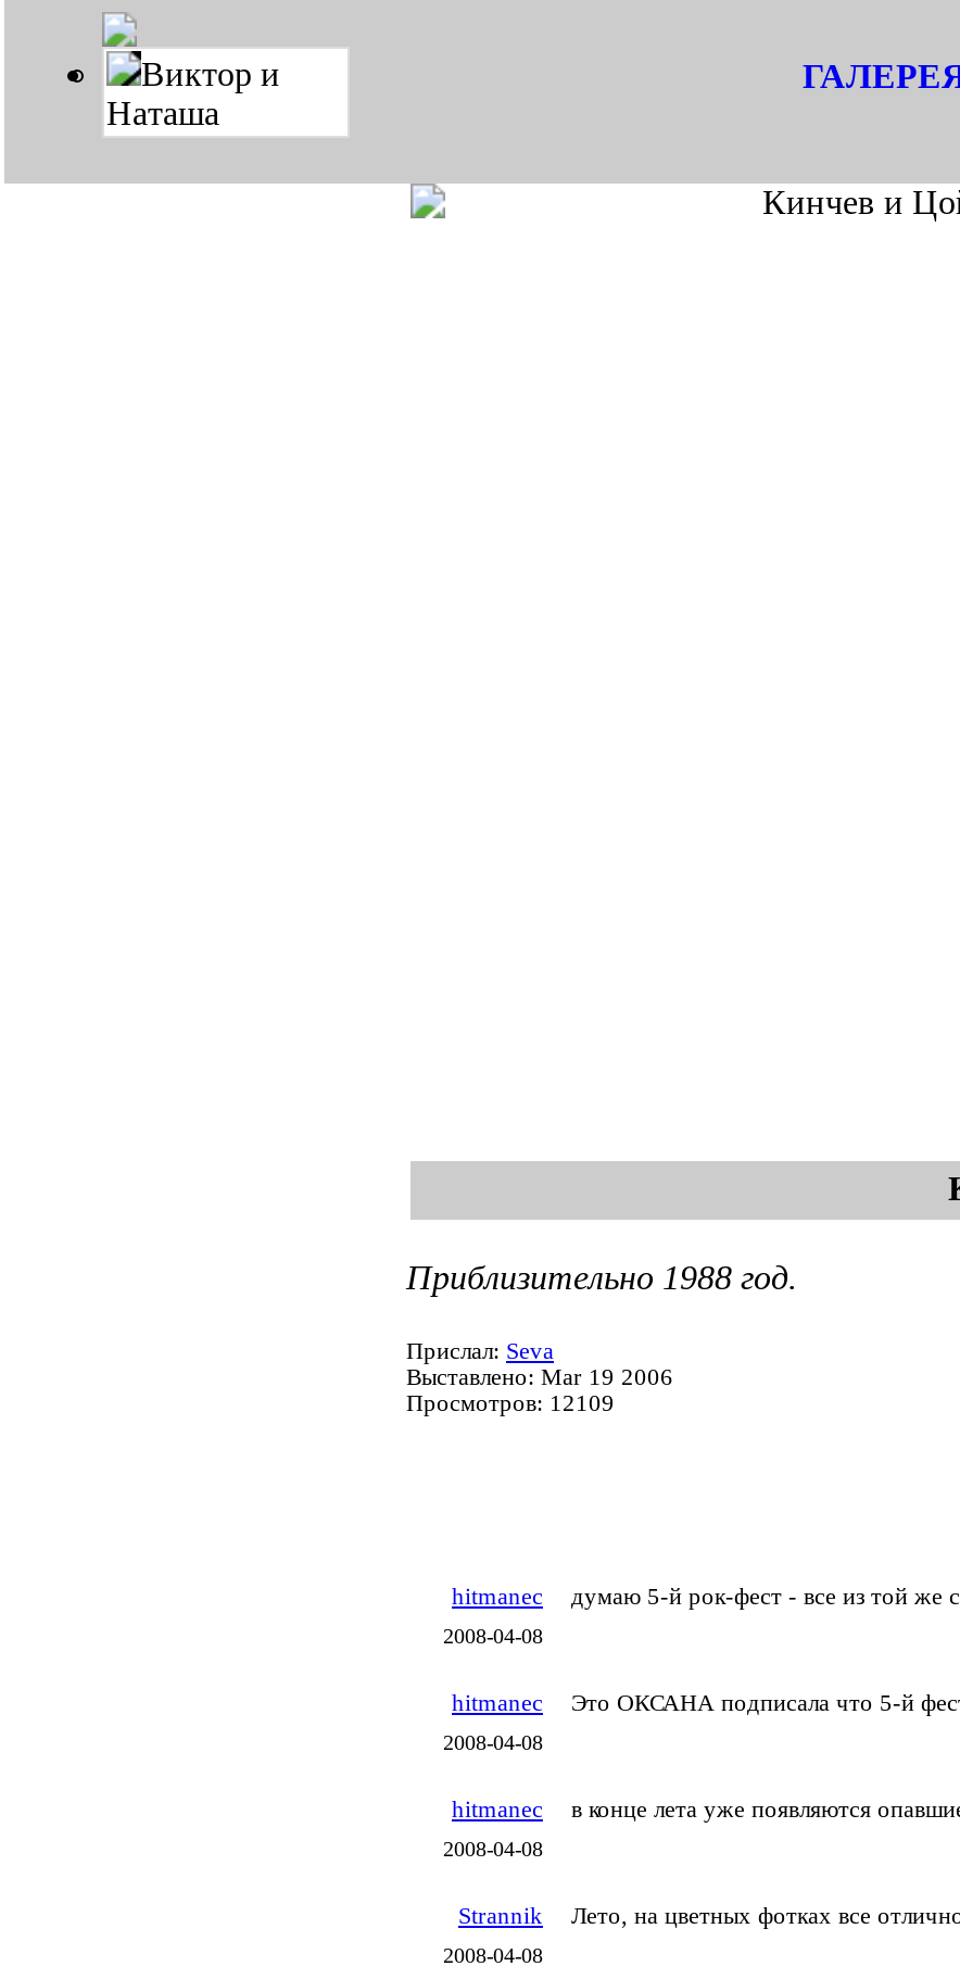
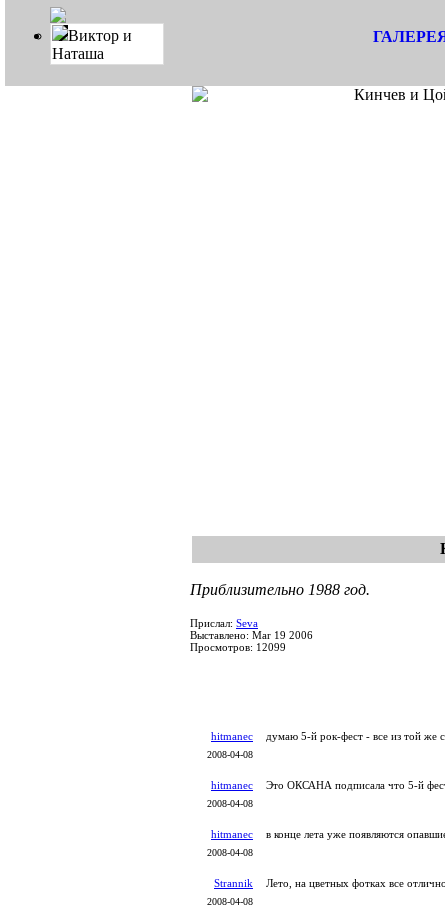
- Просмотров: 12109
+ Просмотров: 12099
